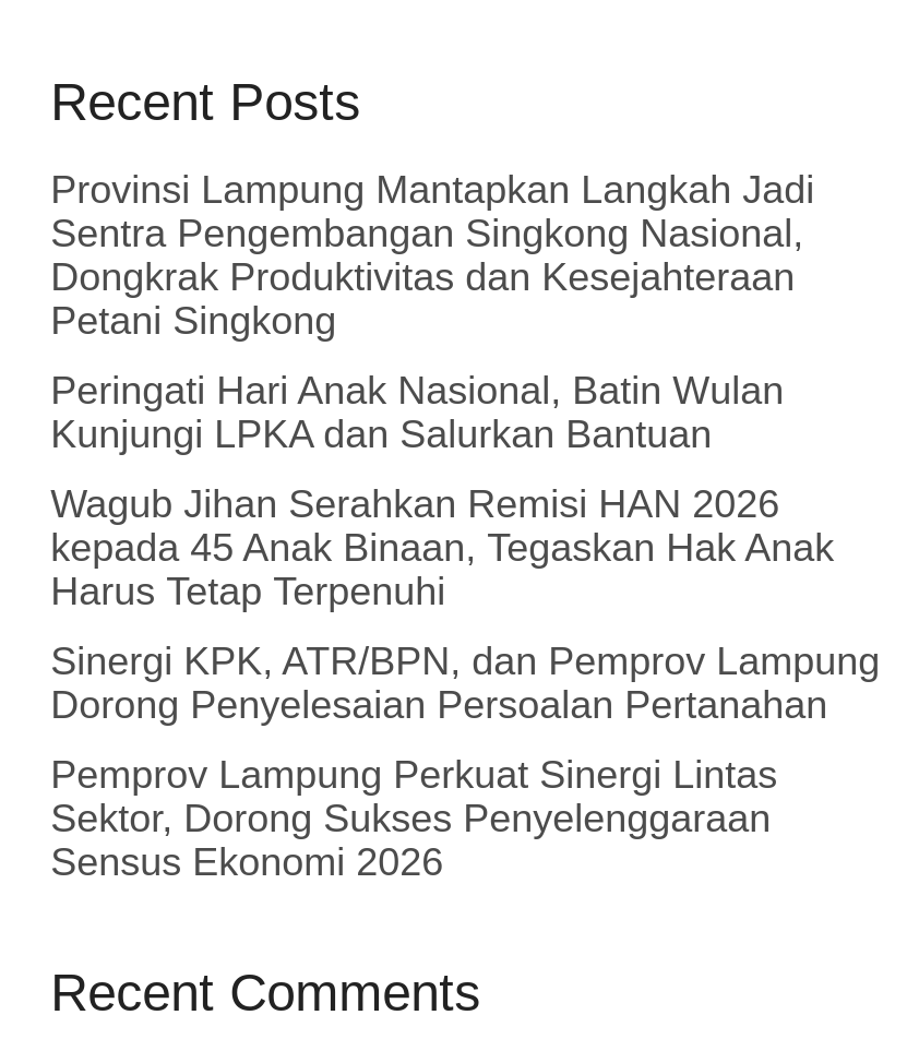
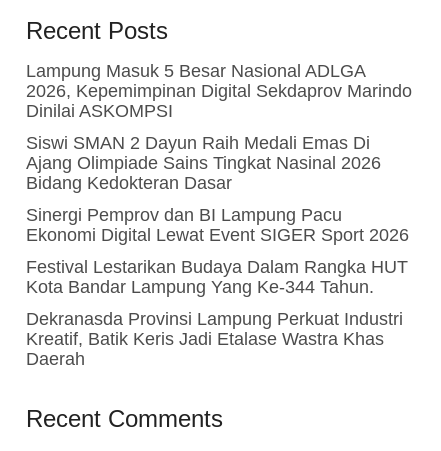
- Provinsi Lampung Mantapkan Langkah Jadi
- Sentra Pengembangan Singkong Nasional,
- Dongkrak Produktivitas dan Kesejahteraan
- Petani Singkong
+ Lampung Masuk 5 Besar Nasional ADLGA
+ 2026, Kepemimpinan Digital Sekdaprov Marindo
+ Dinilai ASKOMPSI

- Peringati Hari Anak Nasional, Batin Wulan
- Kunjungi LPKA dan Salurkan Bantuan
+ Siswi SMAN 2 Dayun Raih Medali Emas Di
+ Ajang Olimpiade Sains Tingkat Nasinal 2026
+ Bidang Kedokteran Dasar

- Wagub Jihan Serahkan Remisi HAN 2026
- kepada 45 Anak Binaan, Tegaskan Hak Anak
- Harus Tetap Terpenuhi
+ Sinergi Pemprov dan BI Lampung Pacu
+ Ekonomi Digital Lewat Event SIGER Sport 2026

- Sinergi KPK, ATR/BPN, dan Pemprov Lampung
- Dorong Penyelesaian Persoalan Pertanahan
+ Festival Lestarikan Budaya Dalam Rangka HUT
+ Kota Bandar Lampung Yang Ke-344 Tahun.

- Pemprov Lampung Perkuat Sinergi Lintas
- Sektor, Dorong Sukses Penyelenggaraan
- Sensus Ekonomi 2026
+ Dekranasda Provinsi Lampung Perkuat Industri
+ Kreatif, Batik Keris Jadi Etalase Wastra Khas
+ Daerah
